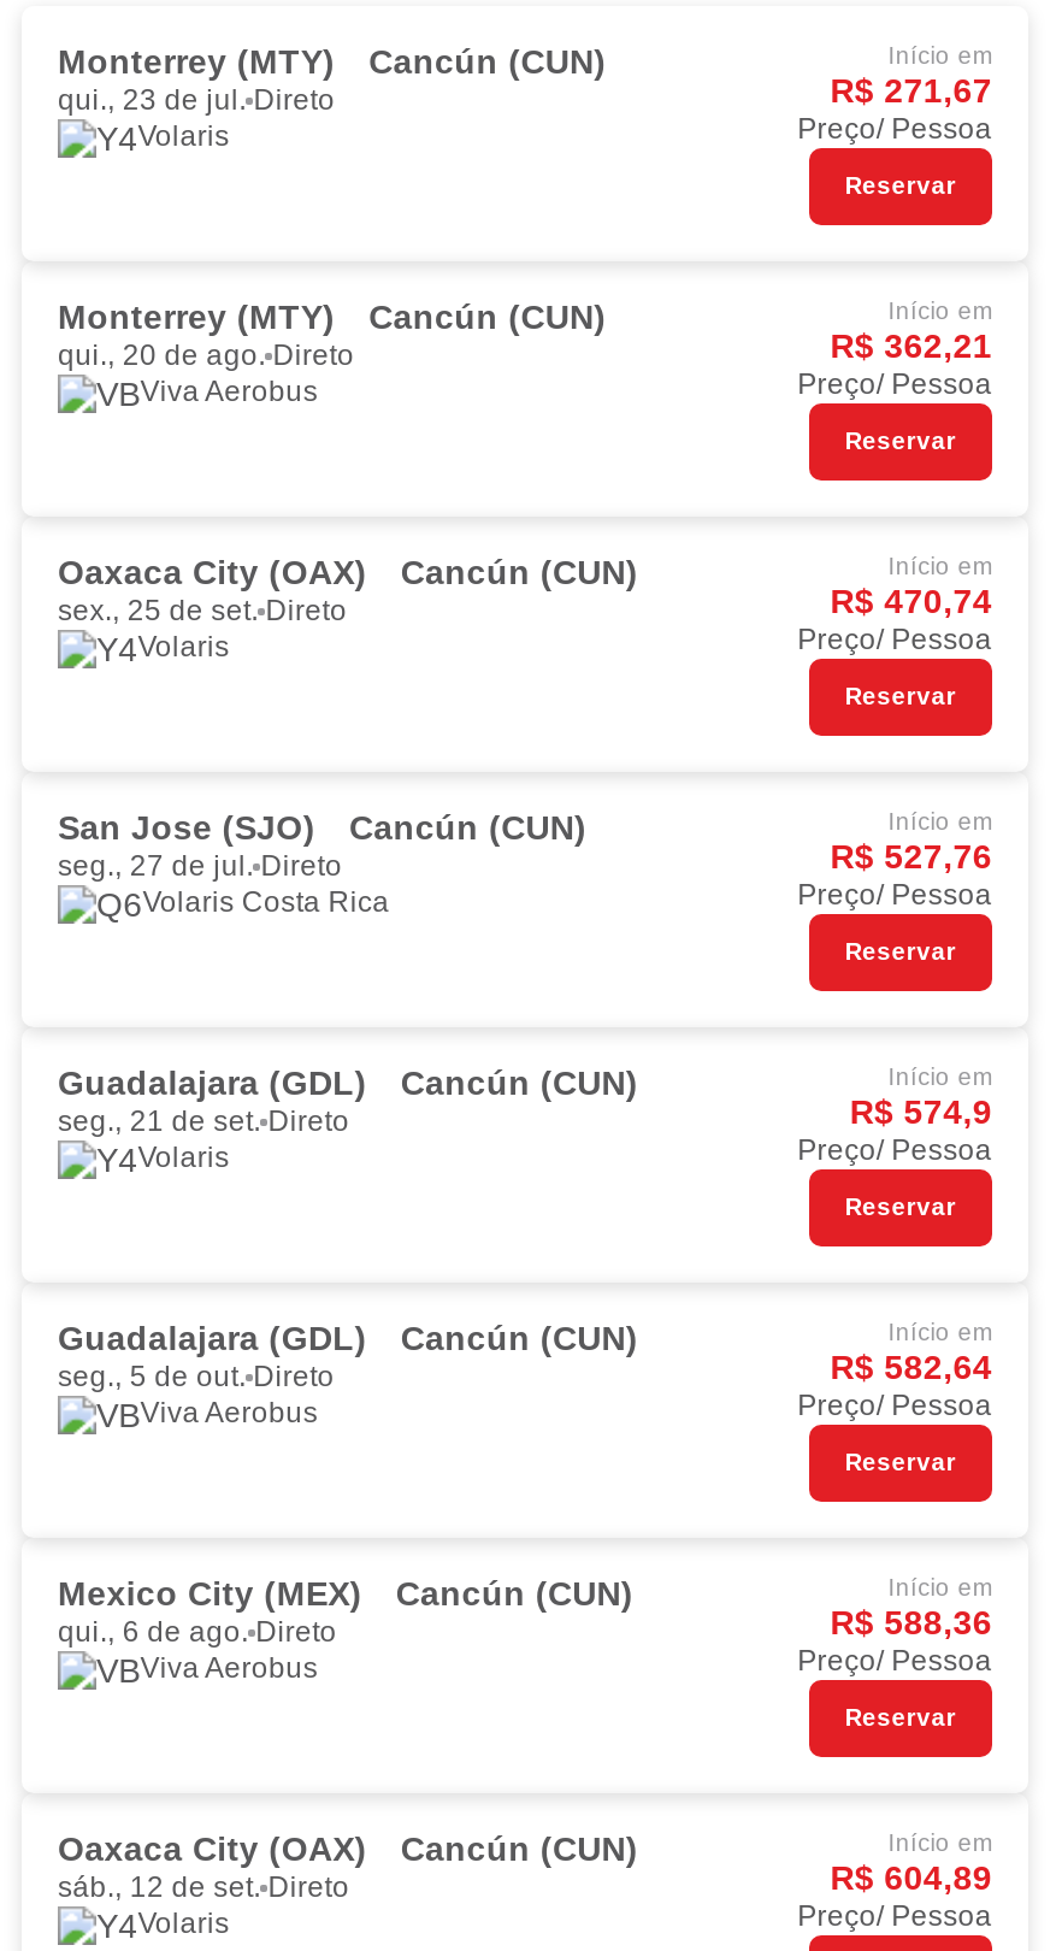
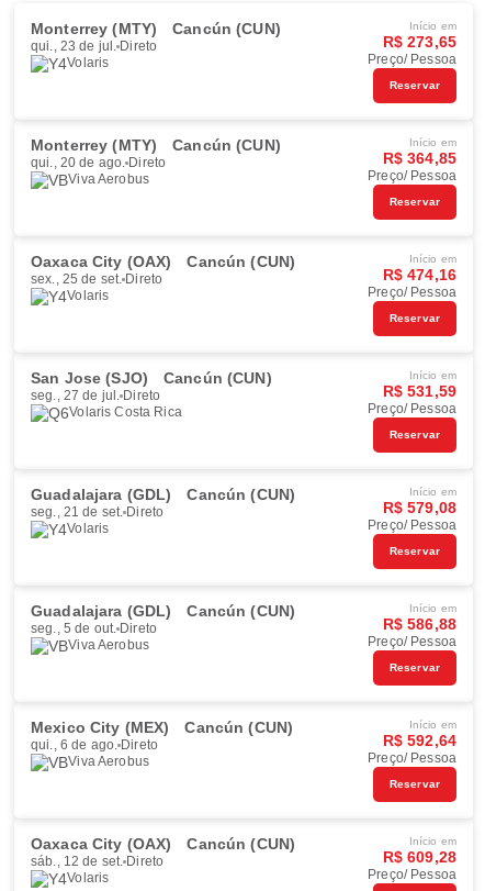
- R$ 271,67
+ R$ 273,65

- R$ 362,21
+ R$ 364,85

- R$ 470,74
+ R$ 474,16

- R$ 527,76
+ R$ 531,59

- R$ 574,9
+ R$ 579,08

- R$ 582,64
+ R$ 586,88

- R$ 588,36
+ R$ 592,64

- R$ 604,89
+ R$ 609,28
